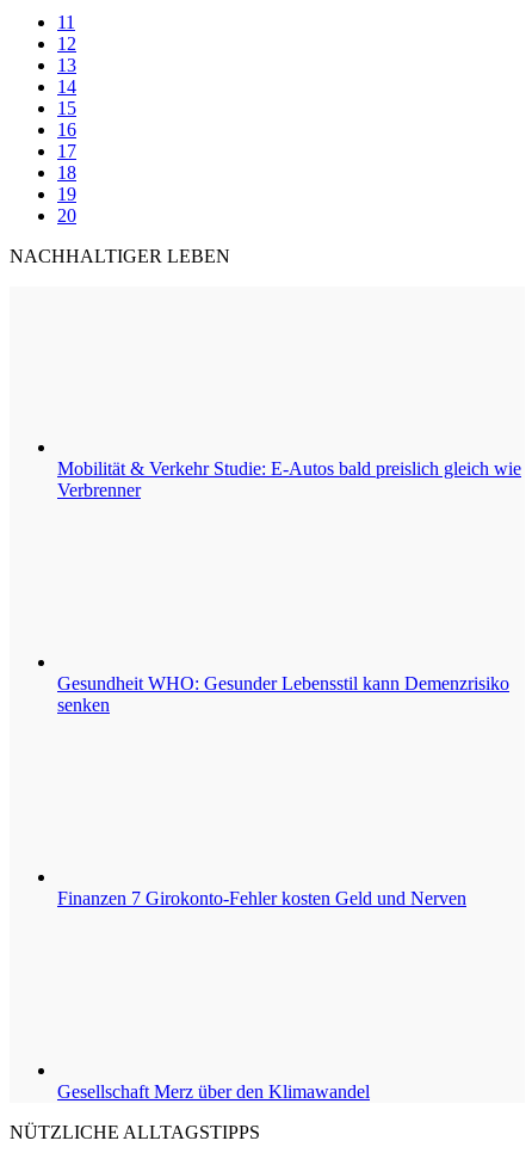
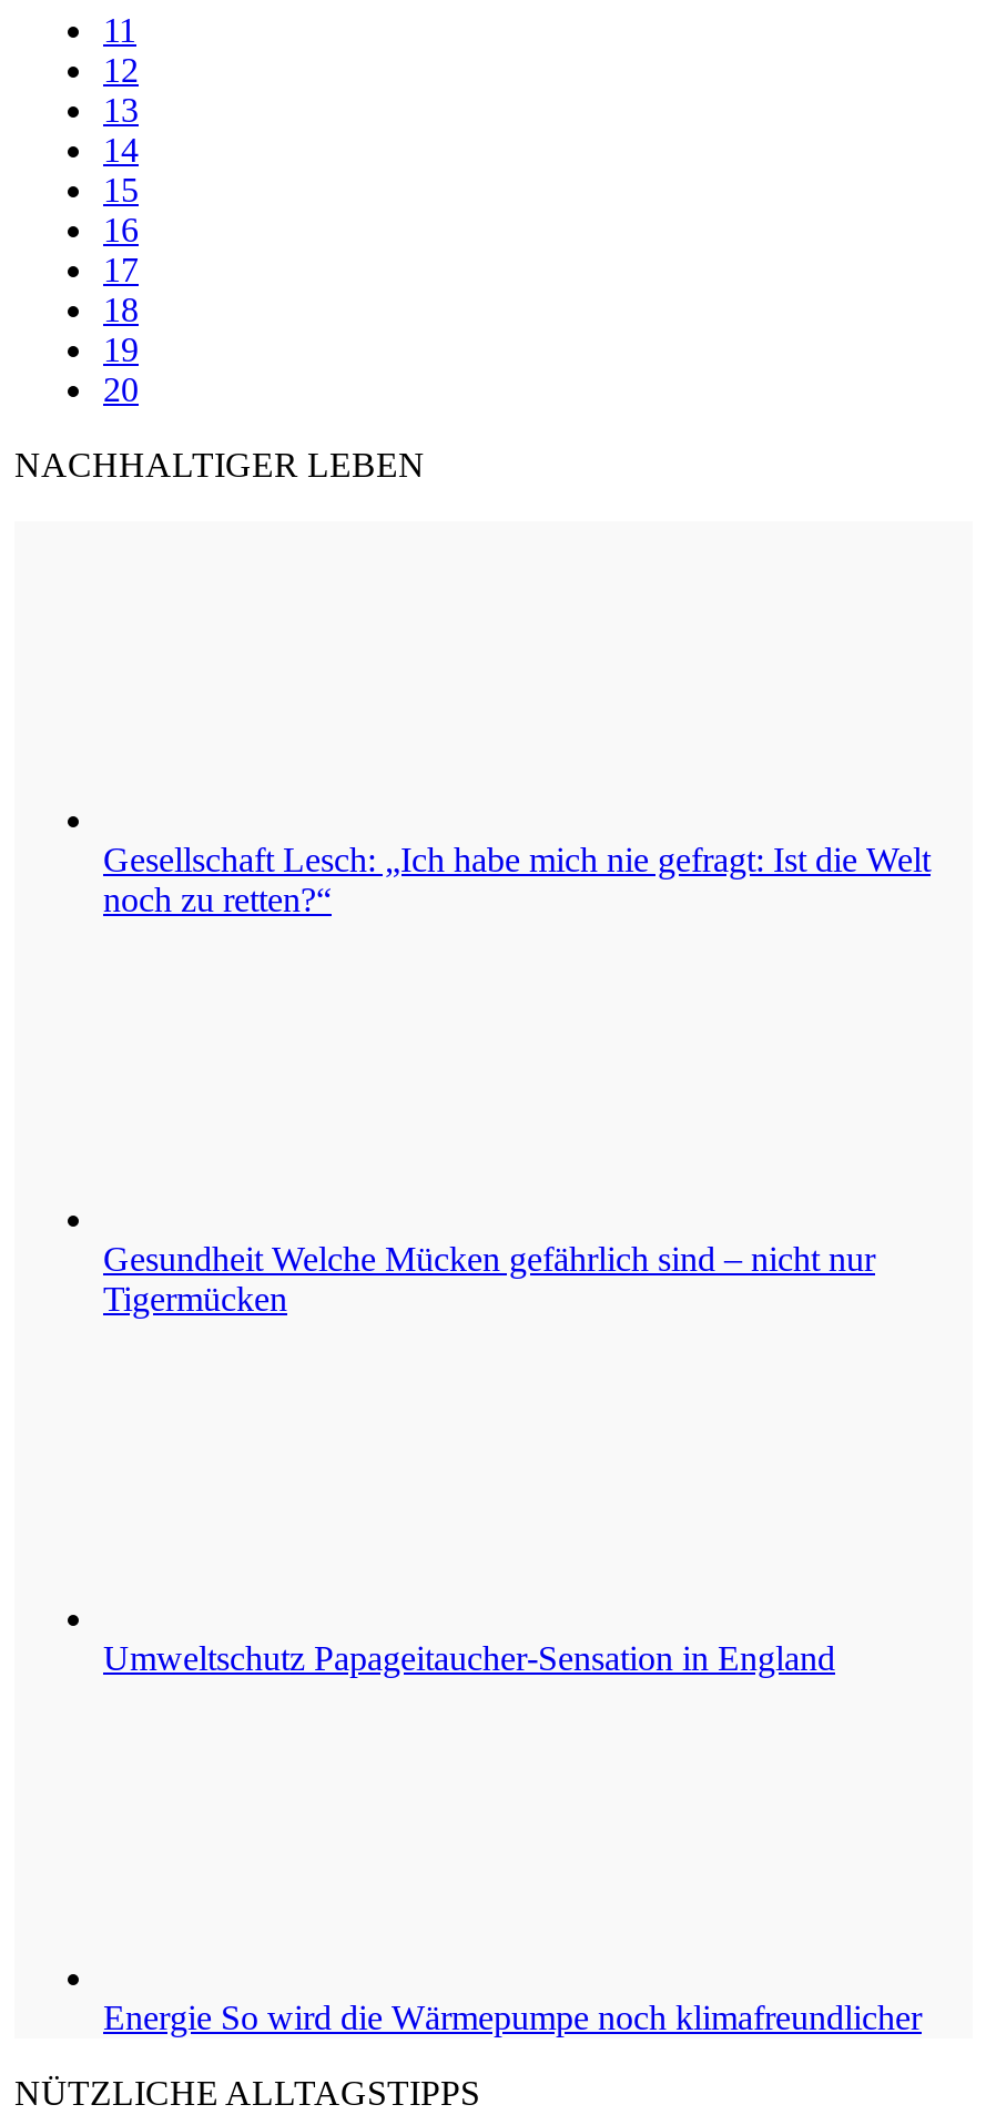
- Mobilität & Verkehr Studie: E-Autos bald preislich gleich wie
- Verbrenner
+ Gesellschaft Lesch: „Ich habe mich nie gefragt: Ist die Welt
+ noch zu retten?“

- Gesundheit WHO: Gesunder Lebensstil kann Demenzrisiko
- senken
+ Gesundheit Welche Mücken gefährlich sind – nicht nur
+ Tigermücken

- Finanzen 7 Girokonto-Fehler kosten Geld und Nerven
+ Umweltschutz Papageitaucher-Sensation in England

- Gesellschaft Merz über den Klimawandel
+ Energie So wird die Wärmepumpe noch klimafreundlicher
